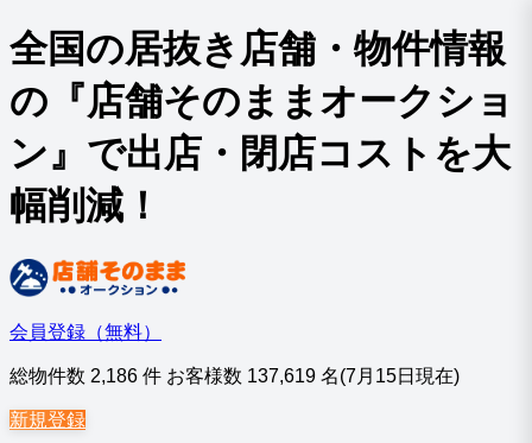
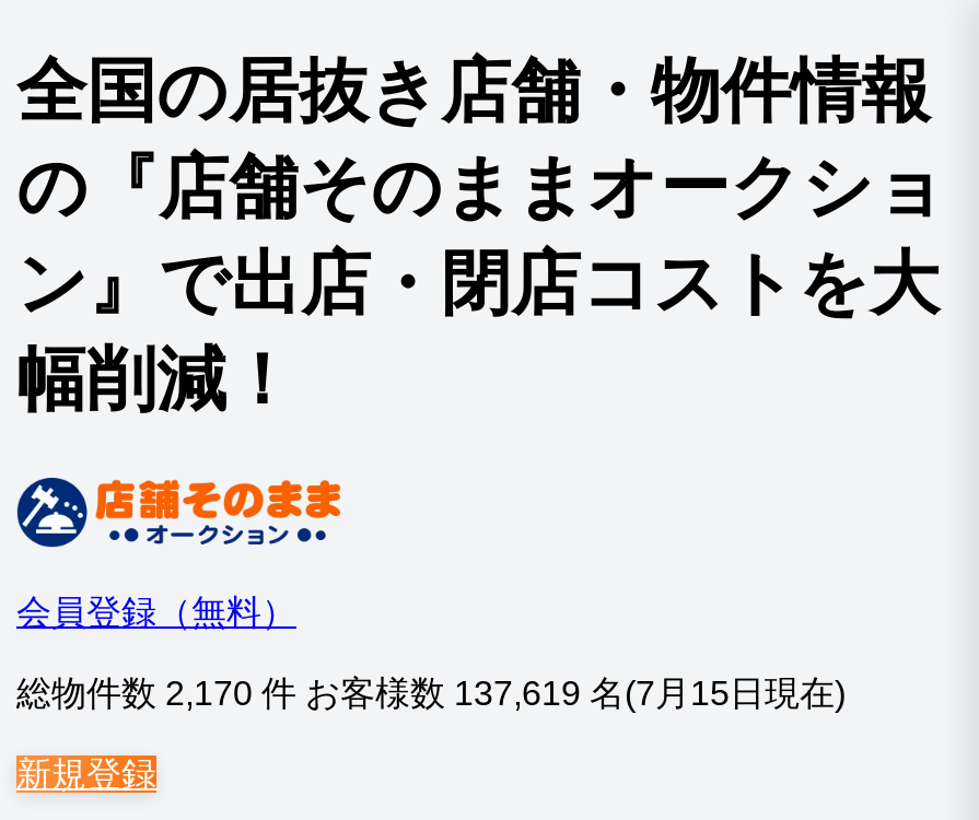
- 総物件数2,186 件 お客様数137,619名(7月15日現在)
+ 総物件数2,170 件 お客様数137,619名(7月15日現在)
